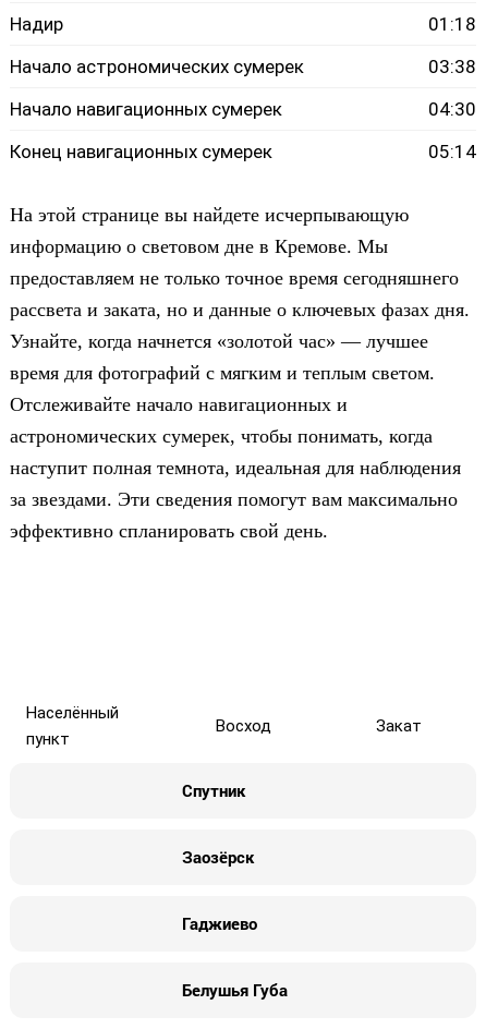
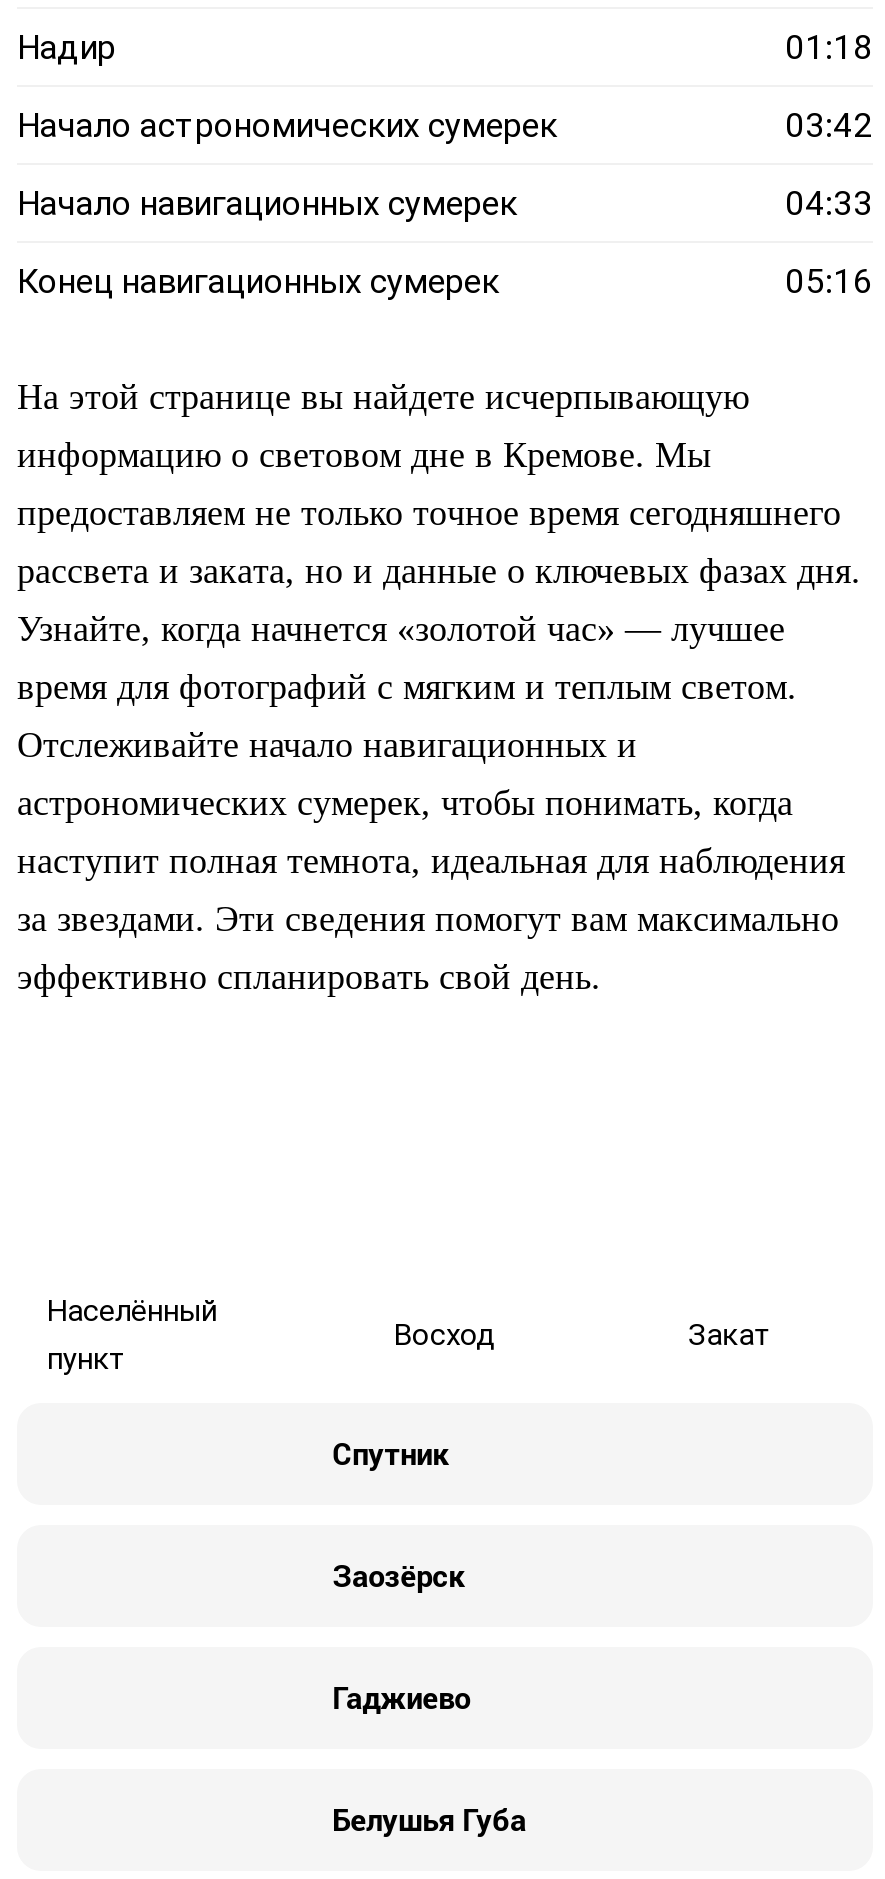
- 03:38
+ 03:42

- 04:30
+ 04:33

- 05:14
+ 05:16
